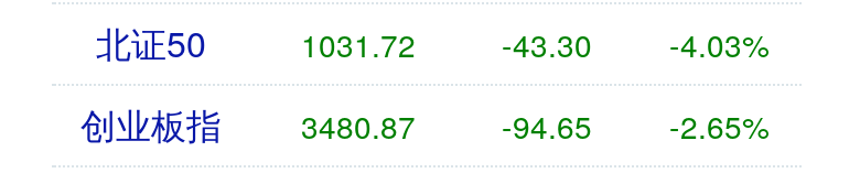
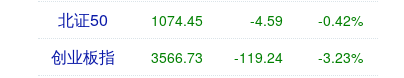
- 1031.72
+ 1074.45

- -43.30
+ -4.59

- -4.03%
+ -0.42%

- 3480.87
+ 3566.73

- -94.65
+ -119.24

- -2.65%
+ -3.23%
